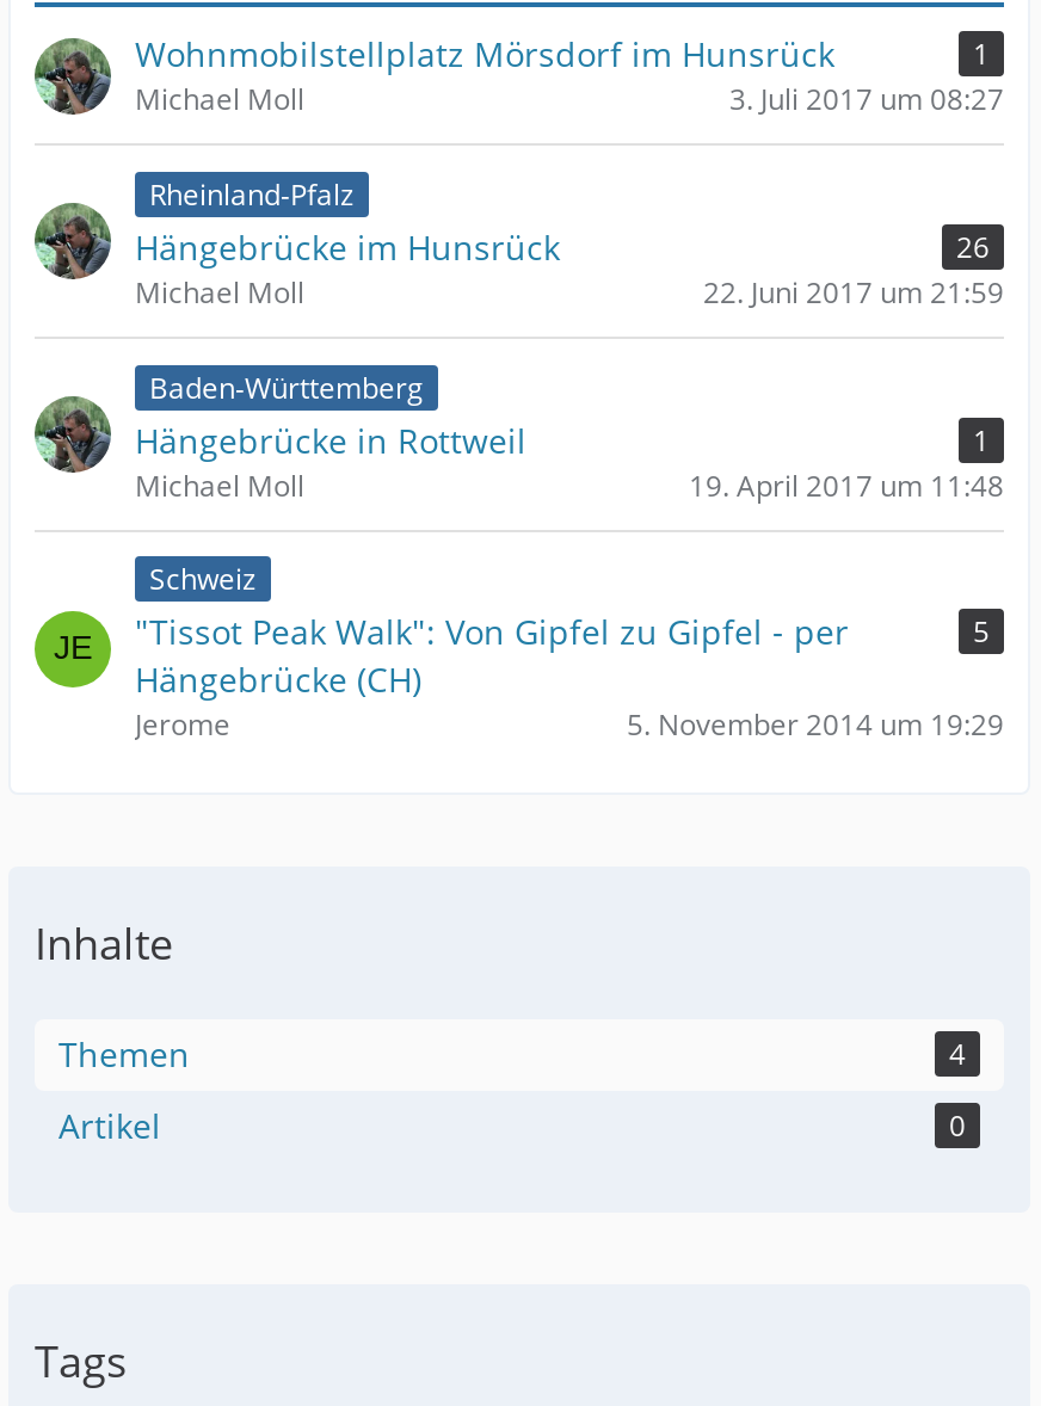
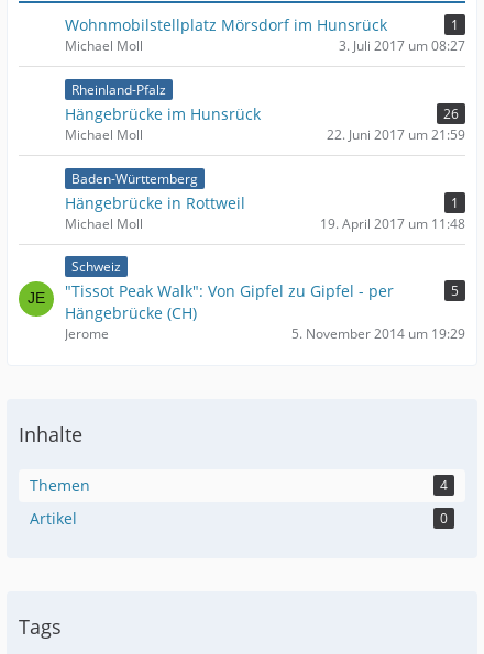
- [image]

- [image]

- [image]
